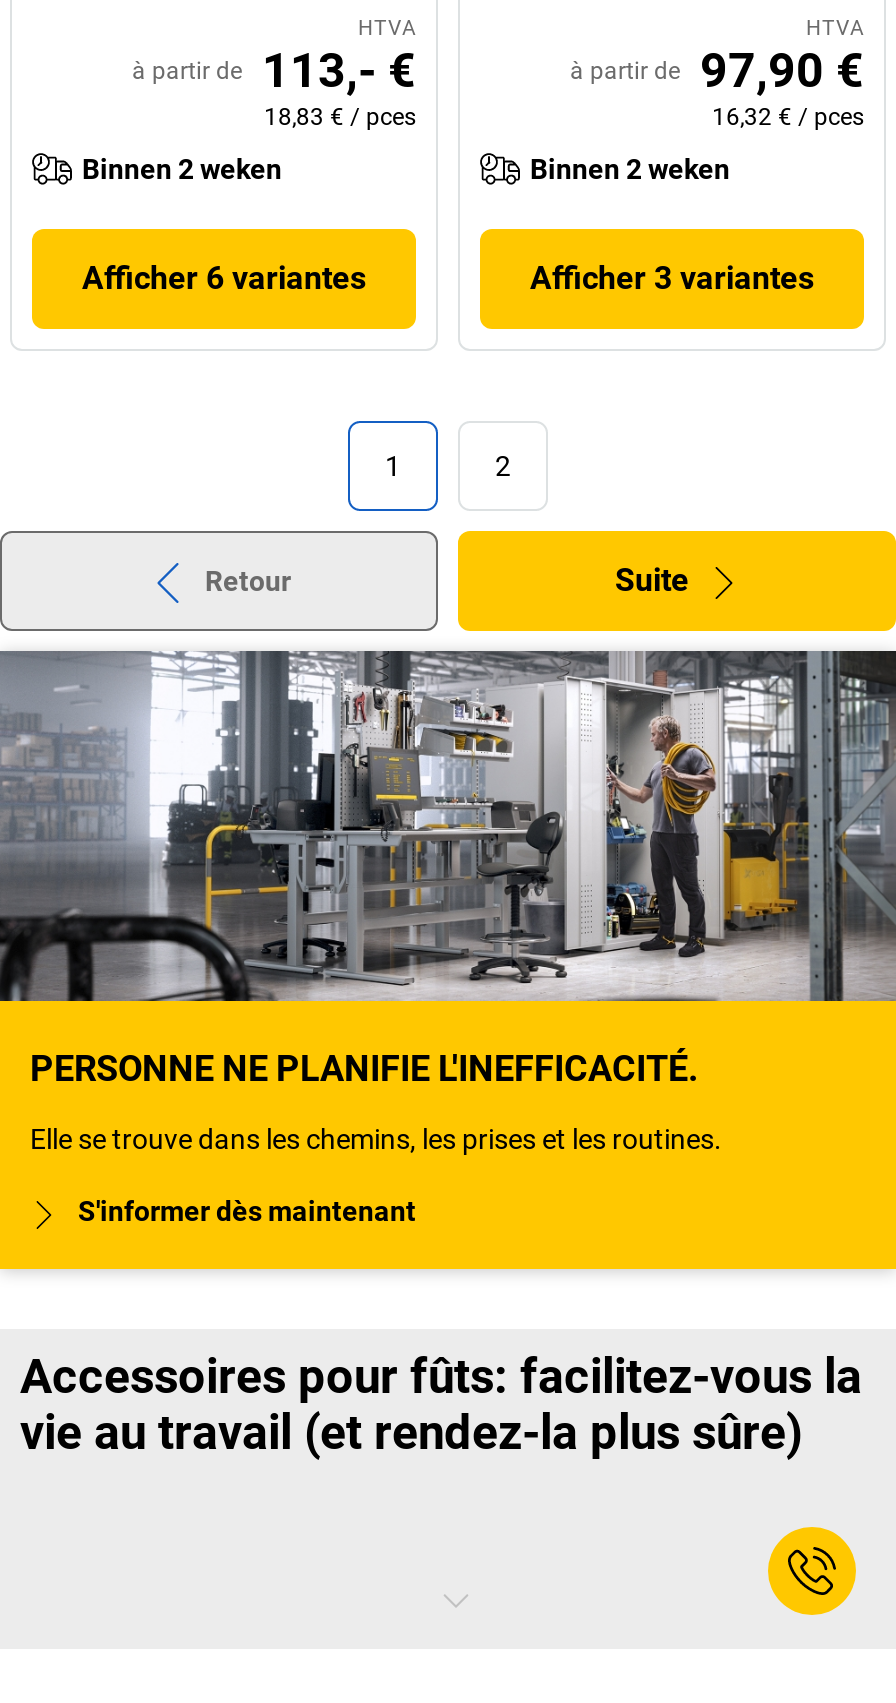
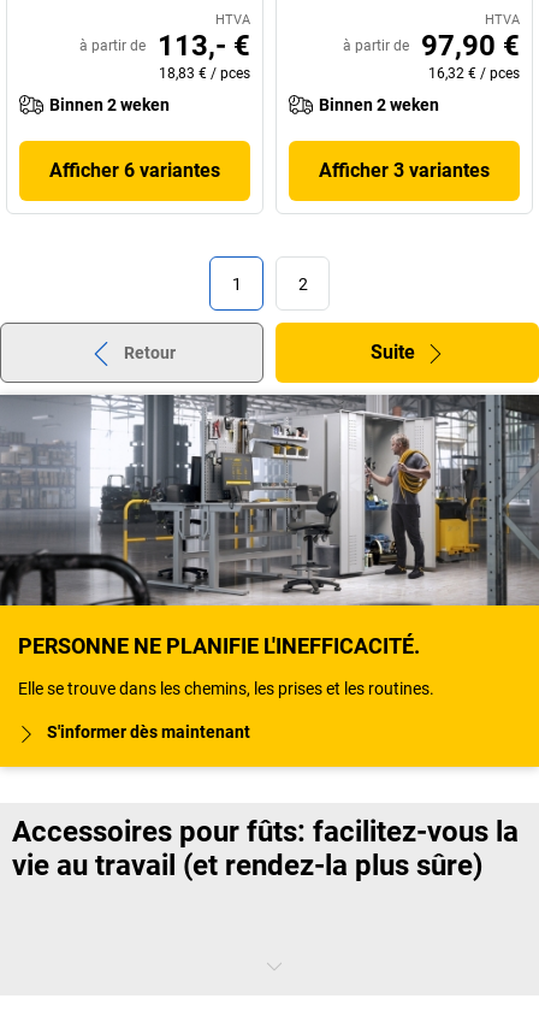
- [image]
